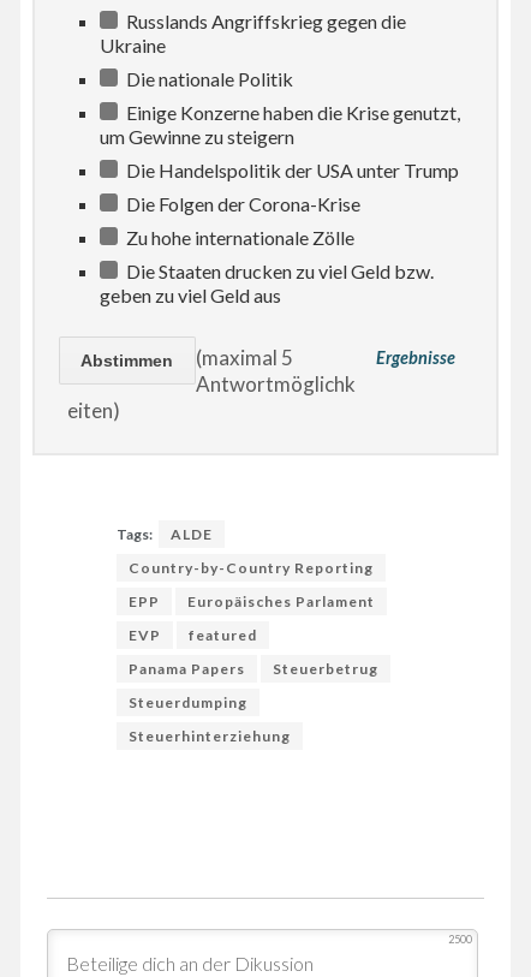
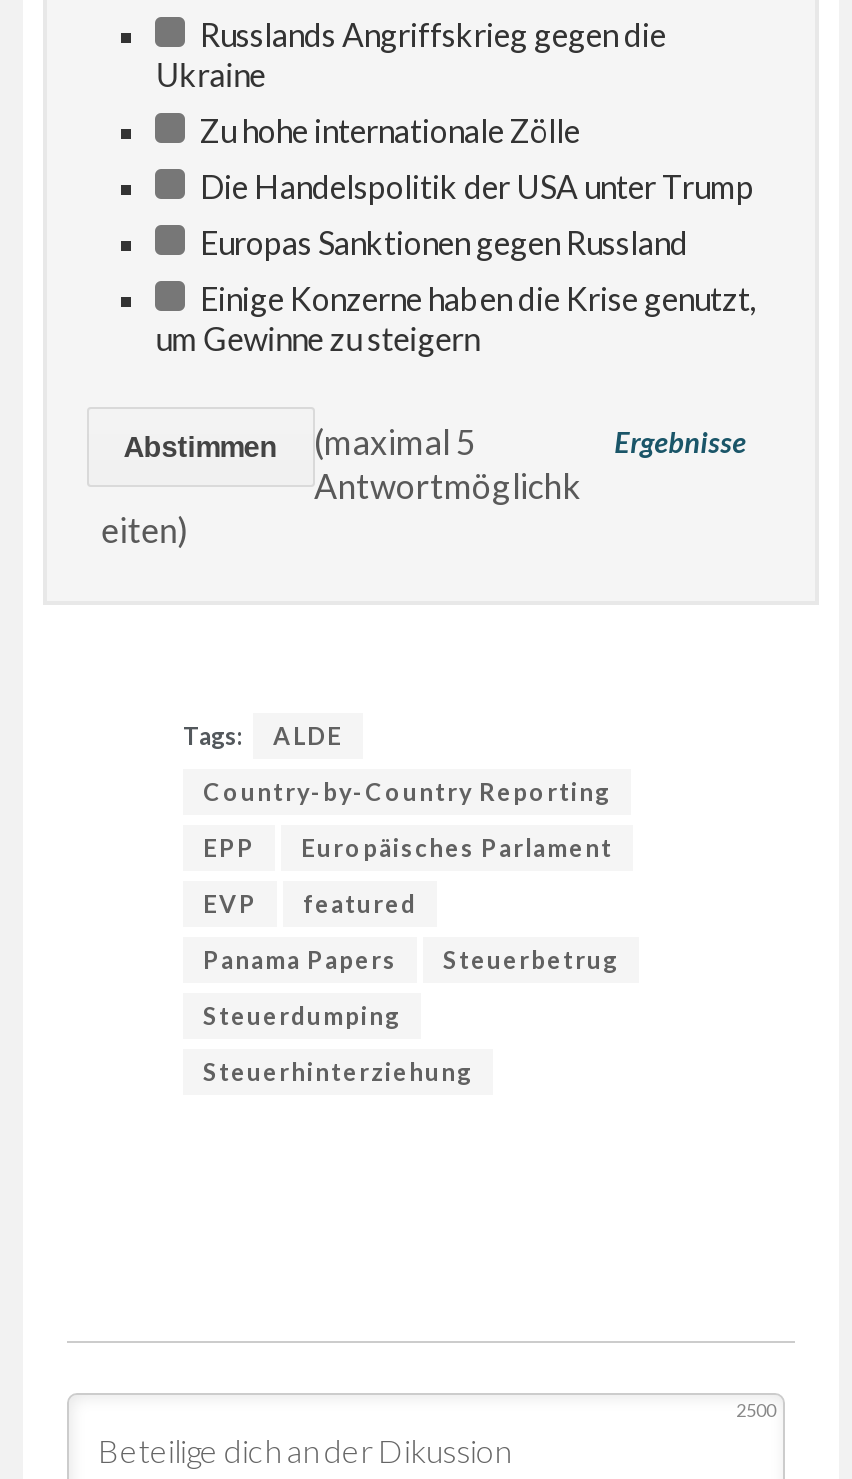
- Die nationale Politik
+ Europas Sanktionen gegen Russland

moved down: Einige Konzerne haben die Krise genutzt, | um Gewinne zu steigern

moved up: Die Handelspolitik der USA unter Trump

- Die Folgen der Corona-Krise
- Die Staaten drucken zu viel Geld bzw.
- geben zu viel Geld aus

moved up: Zu hohe internationale Zölle
